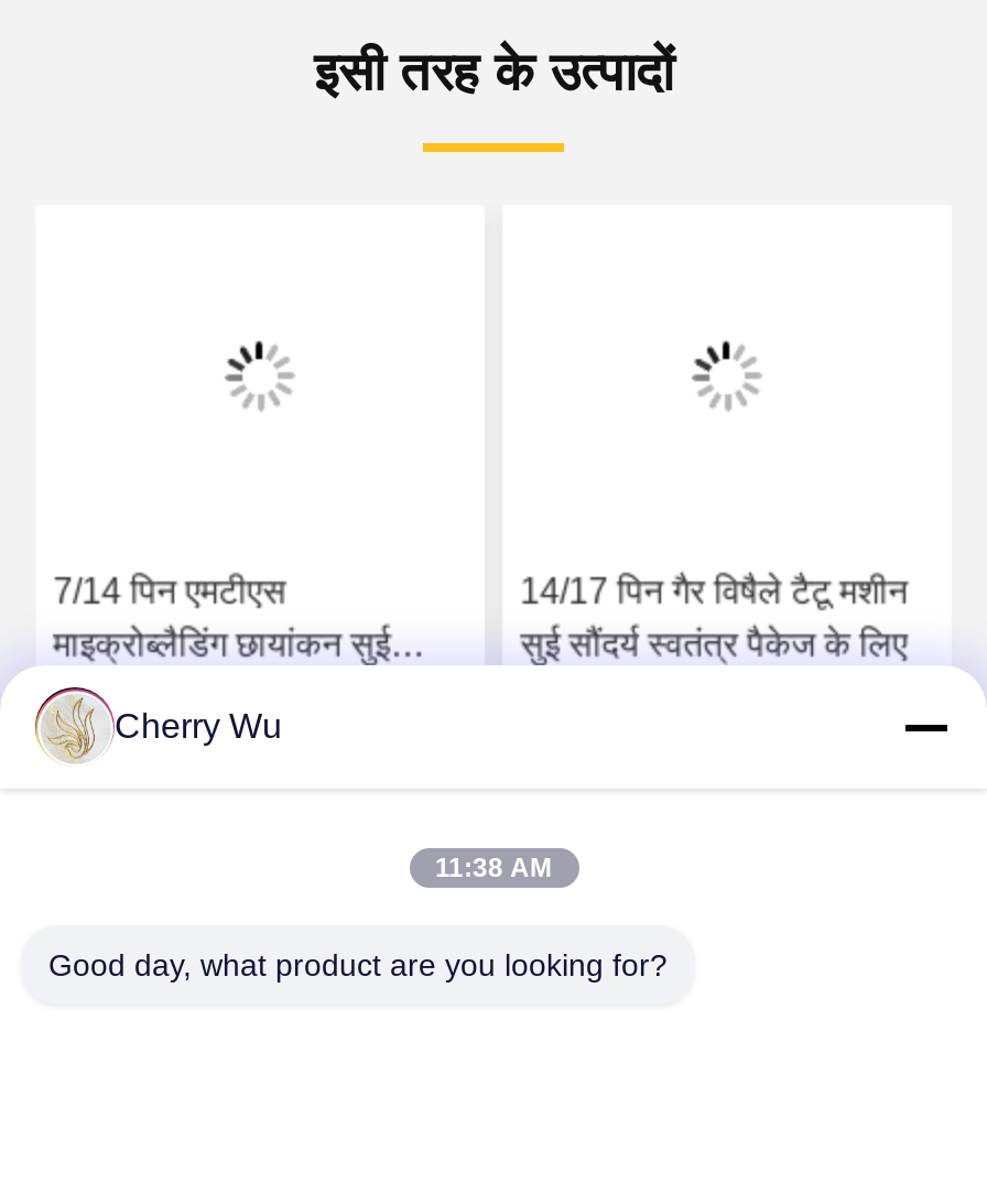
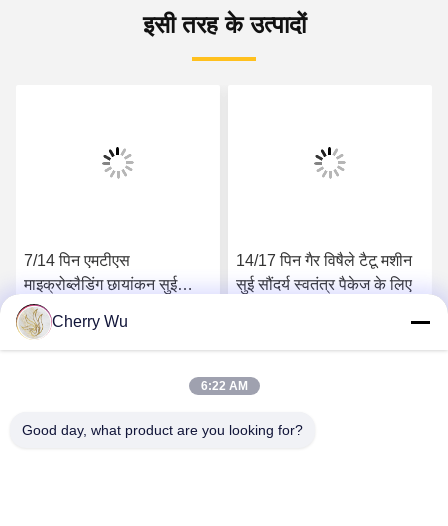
- 11:38 AM
+ 6:22 AM
